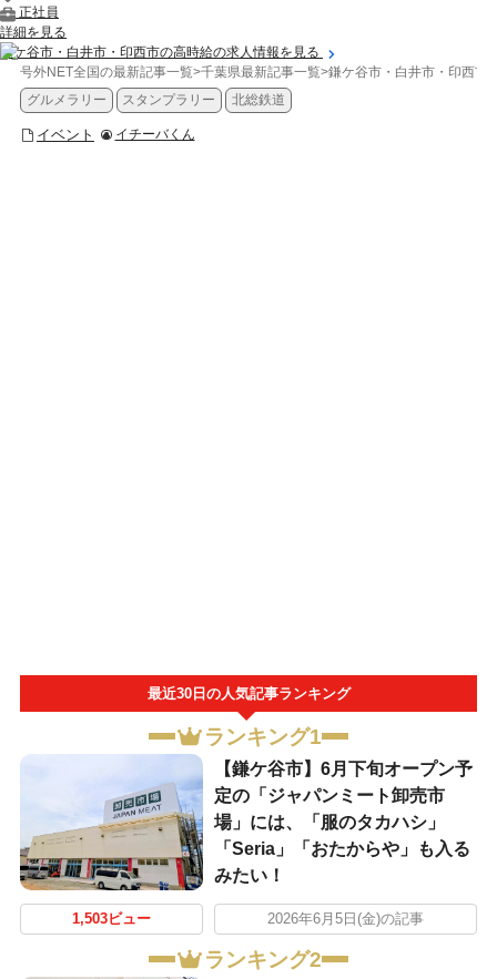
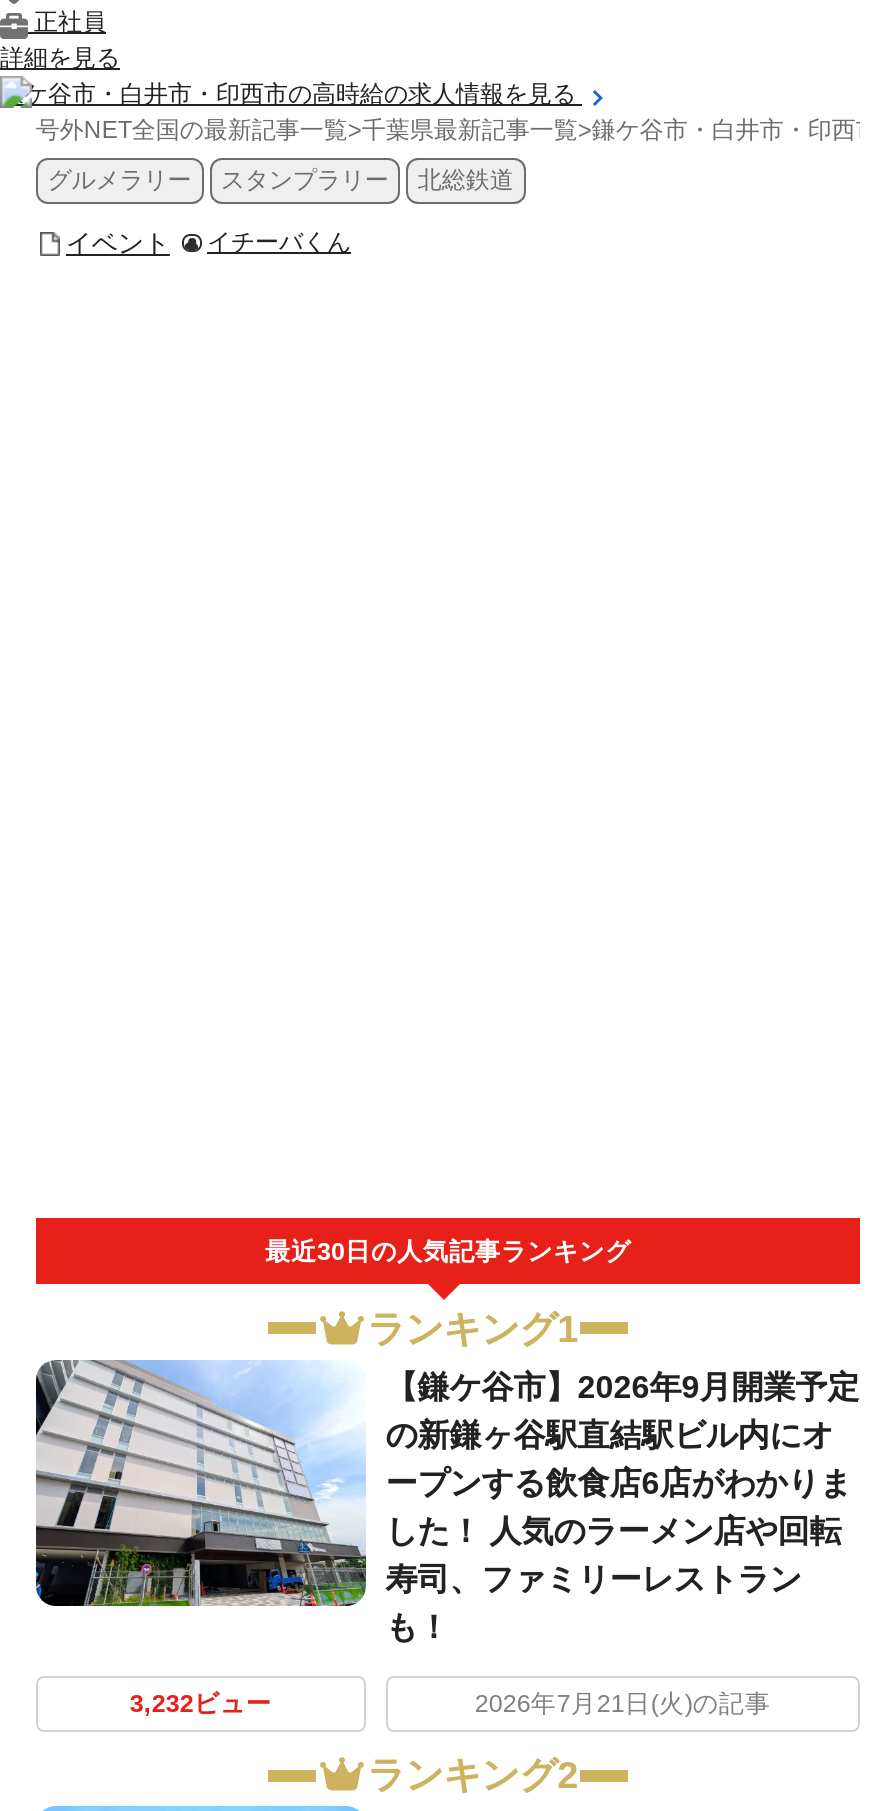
- [image]
- 【鎌ケ谷市】6月下旬オープン予
- 定の「ジャパンミート卸売市
- 場」には、「服のタカハシ」
- 「Seria」「おたからや」も入る
- みたい！
+ [image]
+ 【鎌ケ谷市】2026年9月開業予定
+ の新鎌ヶ谷駅直結駅ビル内にオ
+ ープンする飲食店6店がわかりま
+ した！ 人気のラーメン店や回転
+ 寿司、ファミリーレストラン
+ も！

- 1,503ビュー
- 2026年6月5日(金)の記事
+ 3,232ビュー
+ 2026年7月21日(火)の記事
